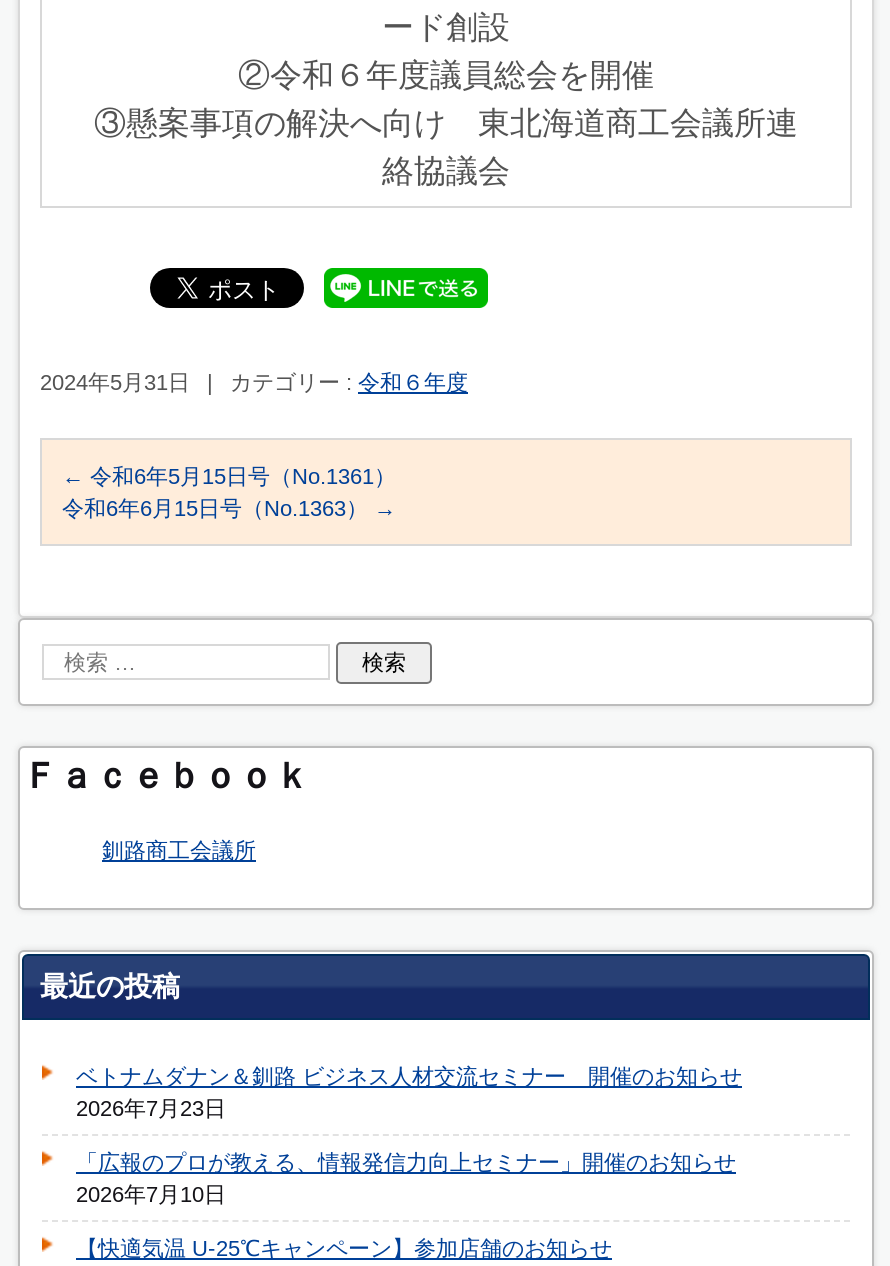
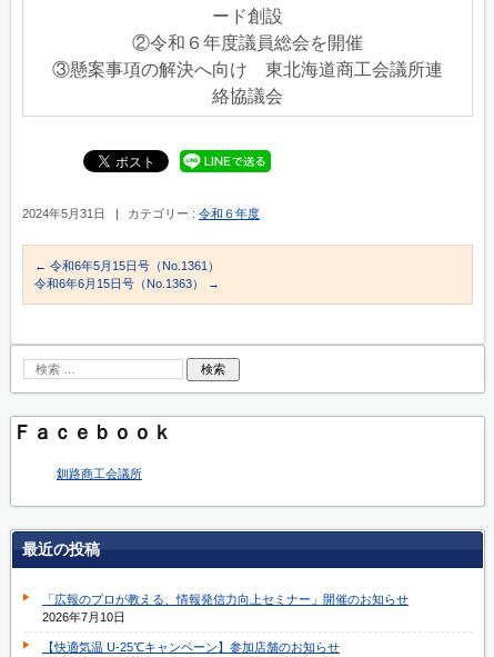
- ベトナムダナン＆釧路 ビジネス人材交流セミナー 開催のお知らせ
- 2026年7月23日
